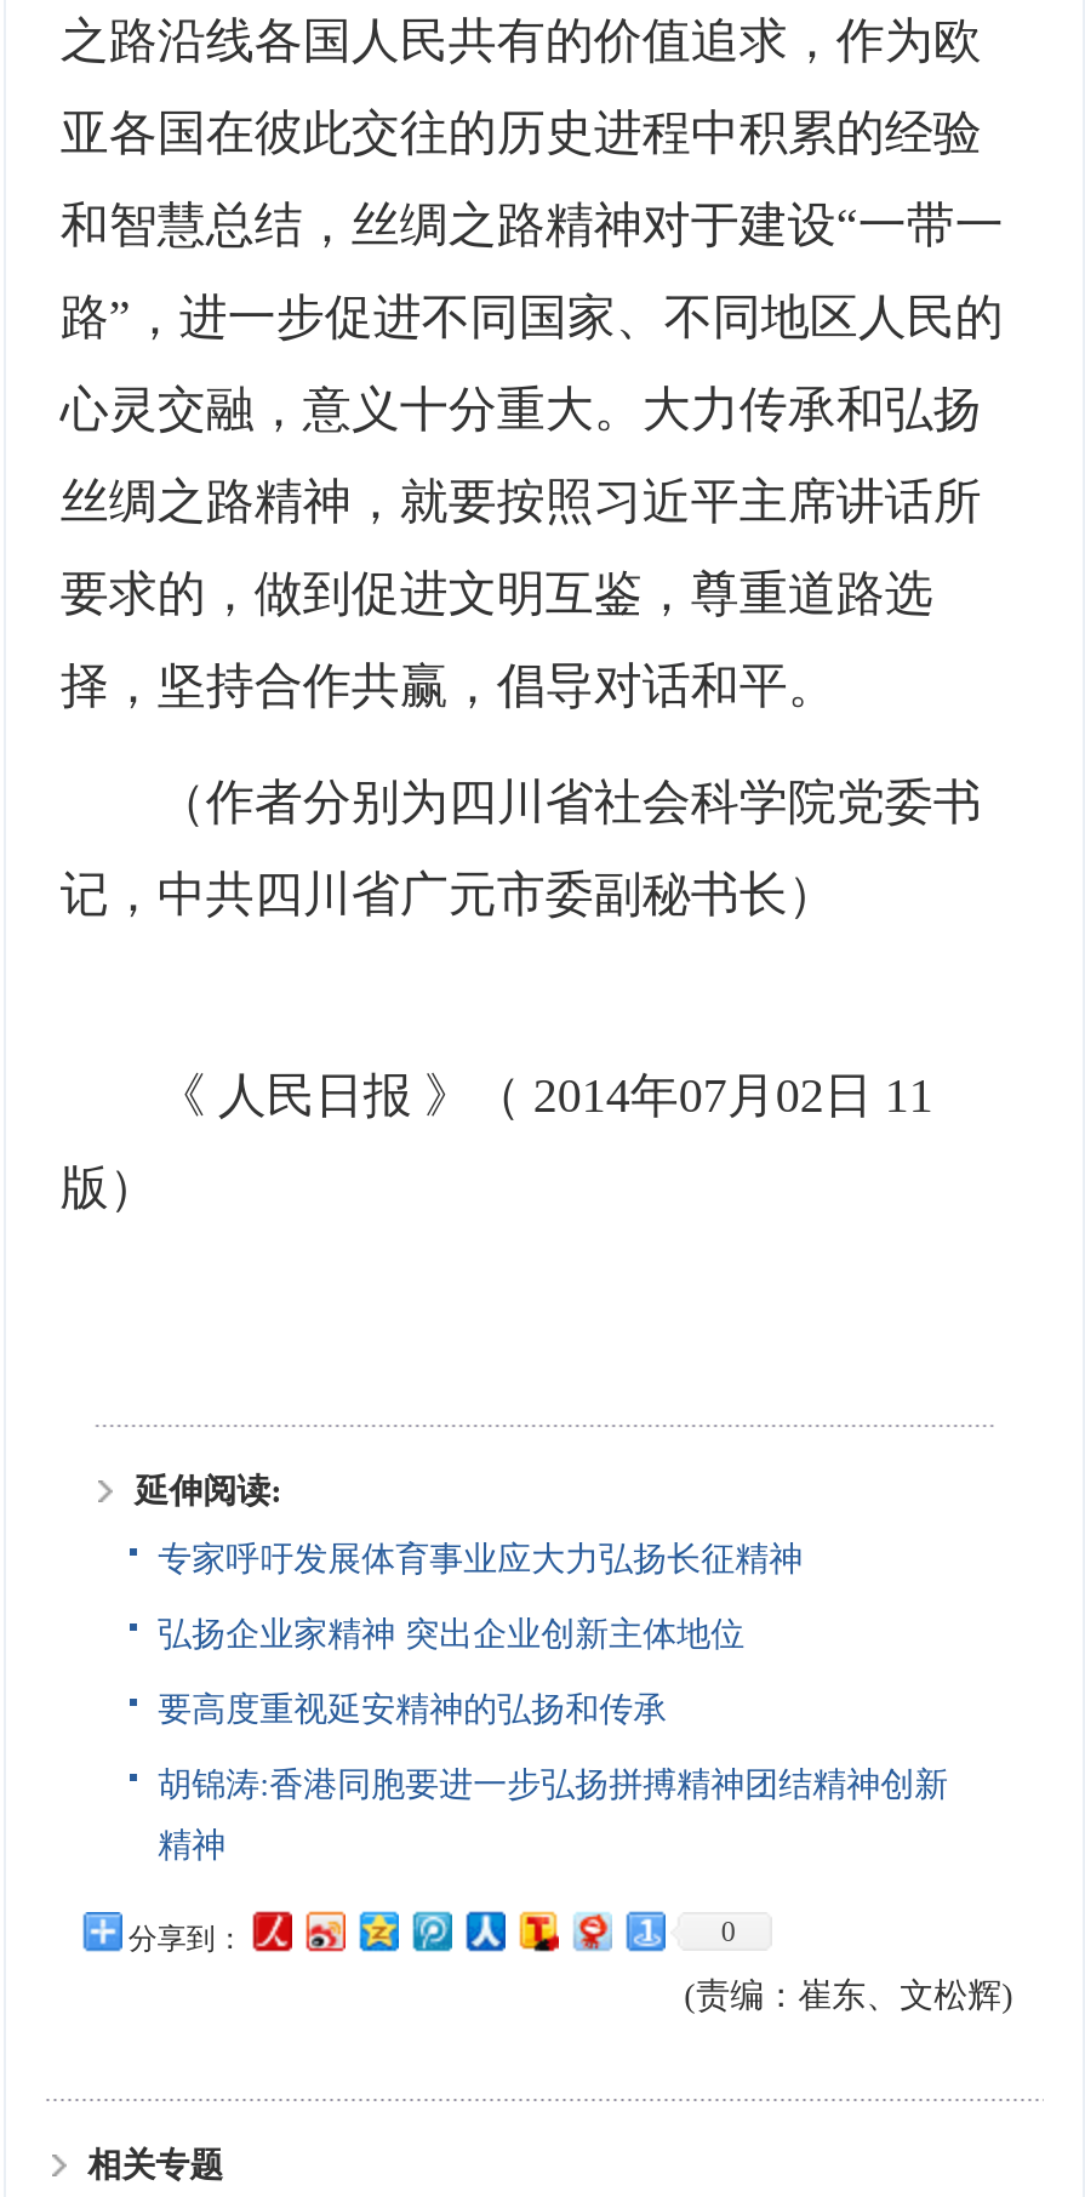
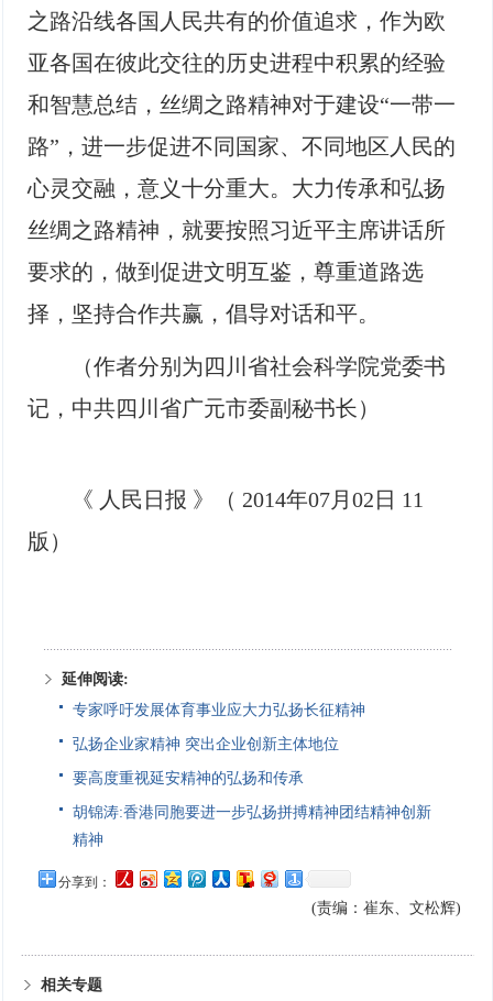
- 0
